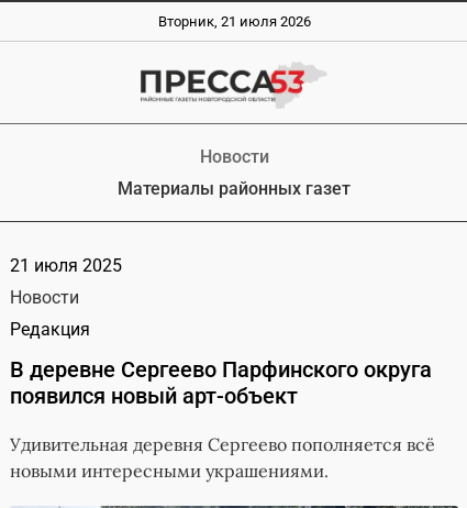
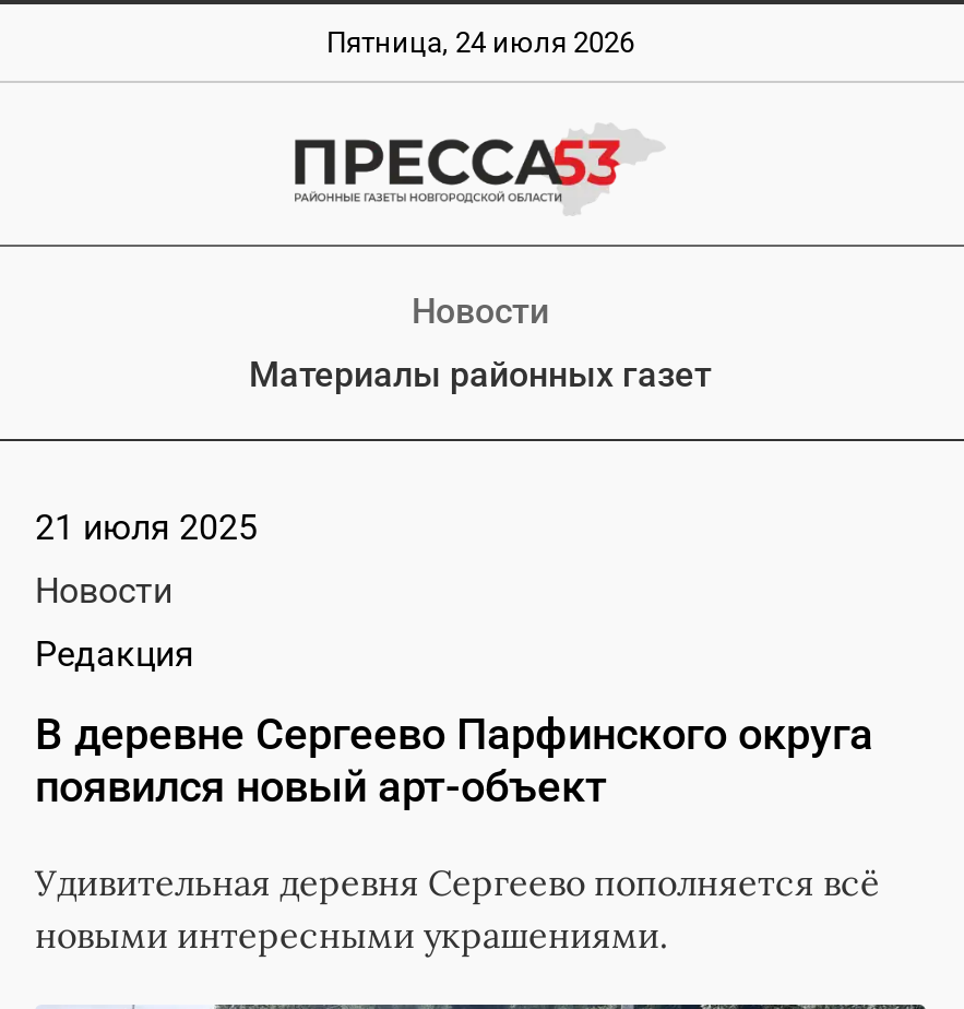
- Вторник, 21 июля 2026
+ Пятница, 24 июля 2026
